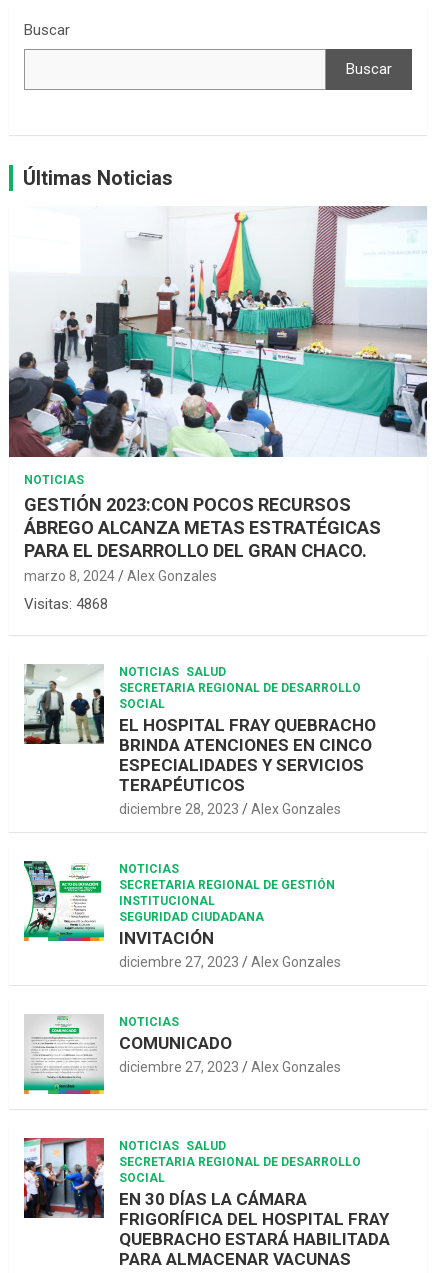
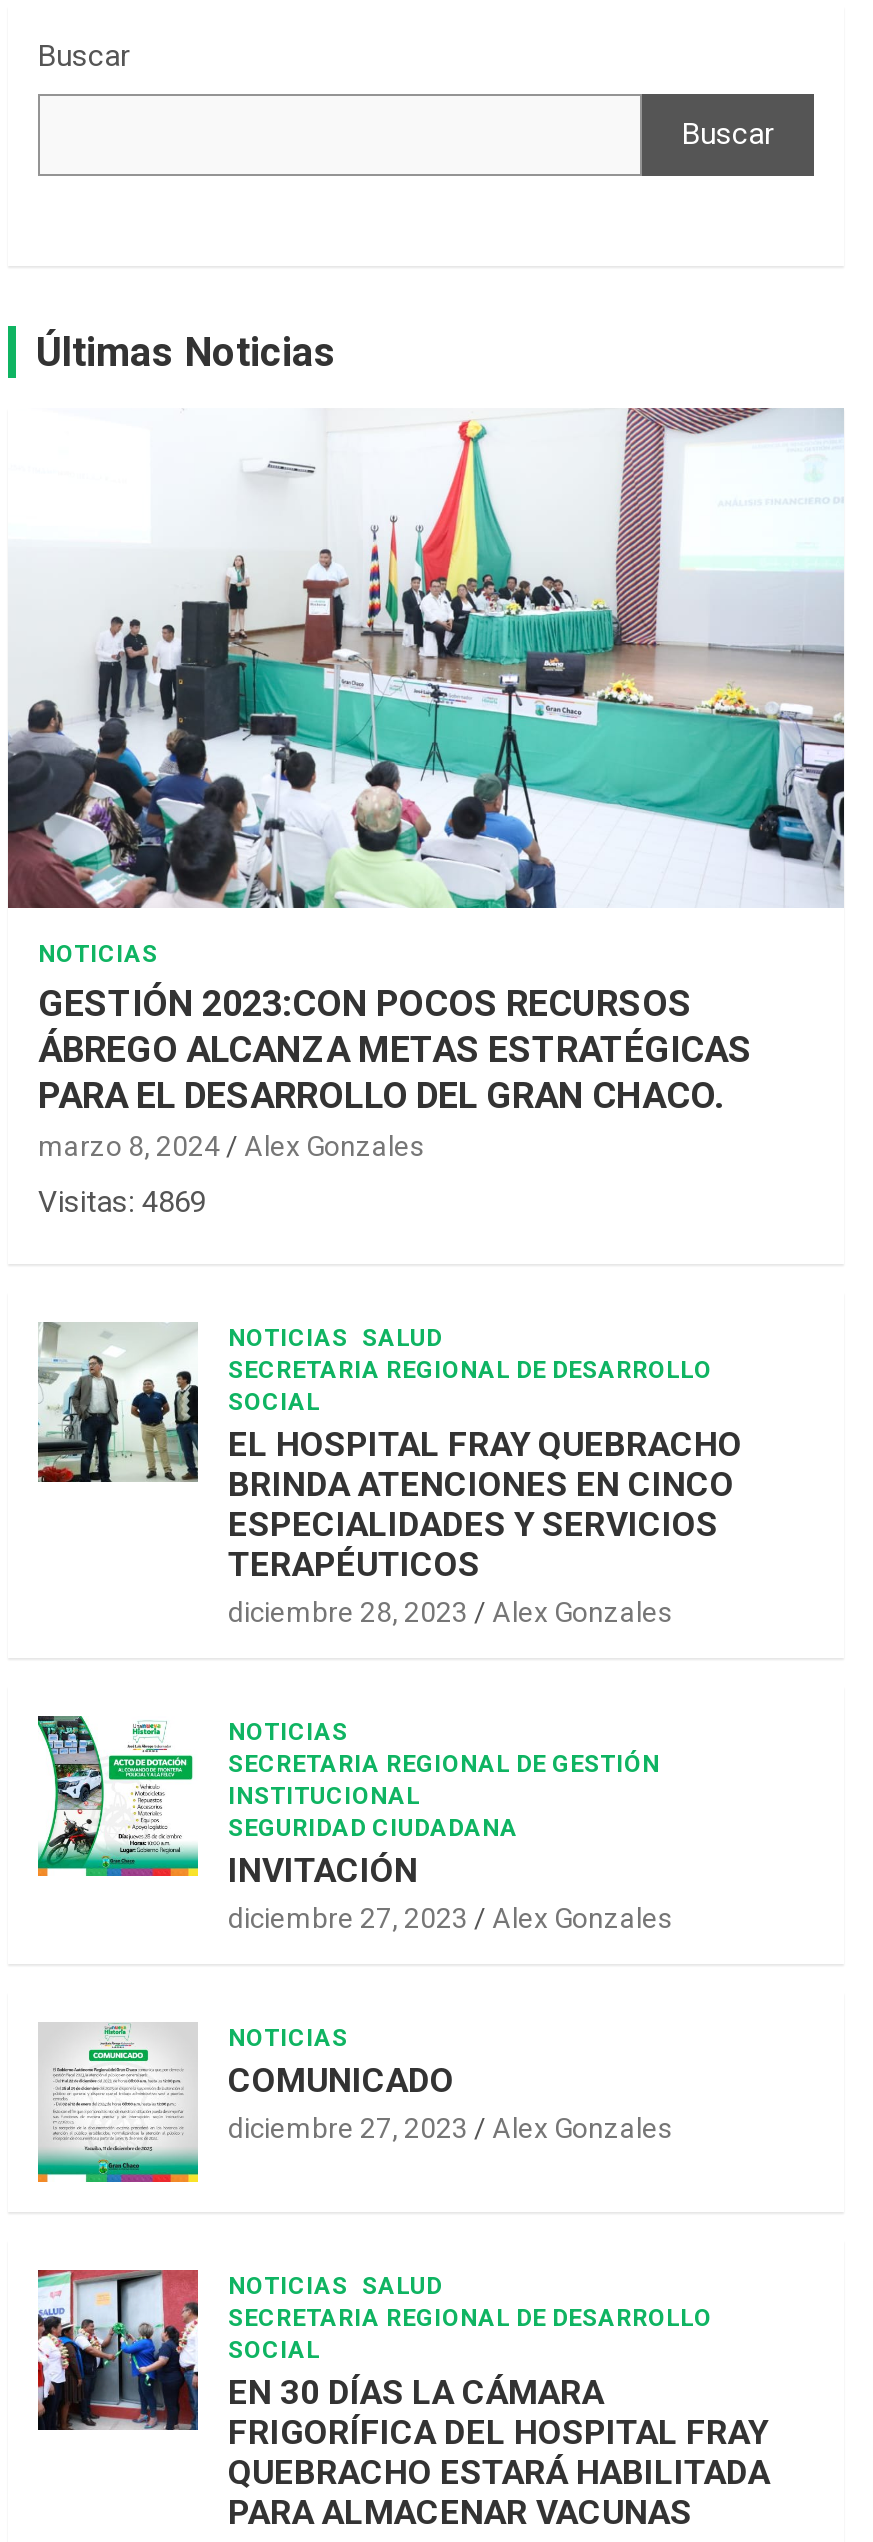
- Visitas: 4868
+ Visitas: 4869
